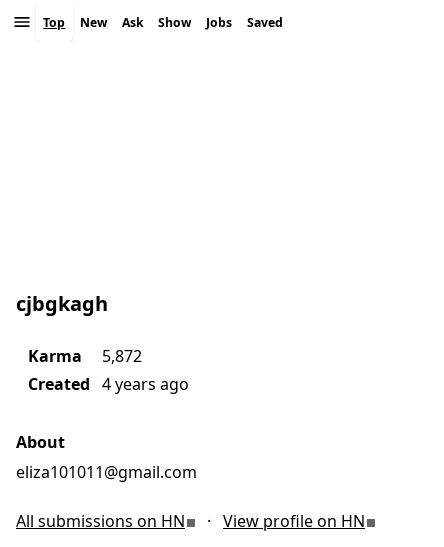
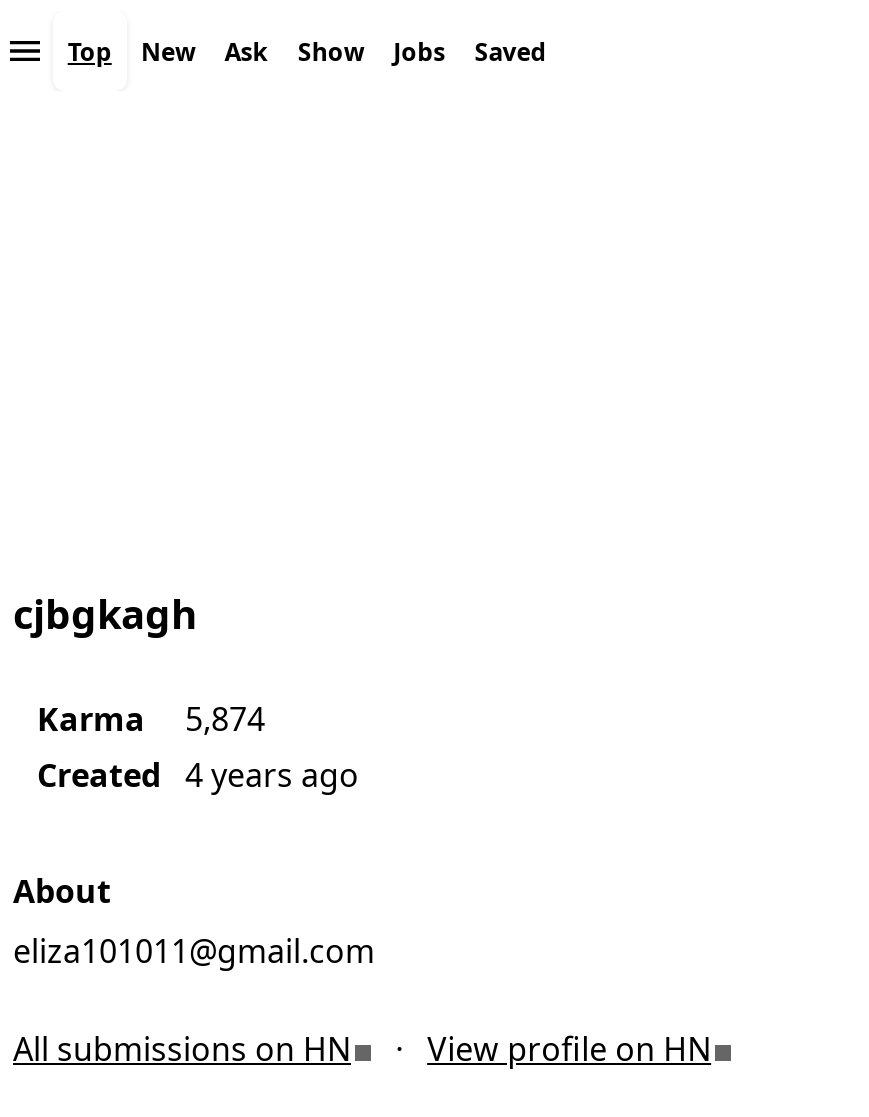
- Karma 5,872
+ Karma 5,874
